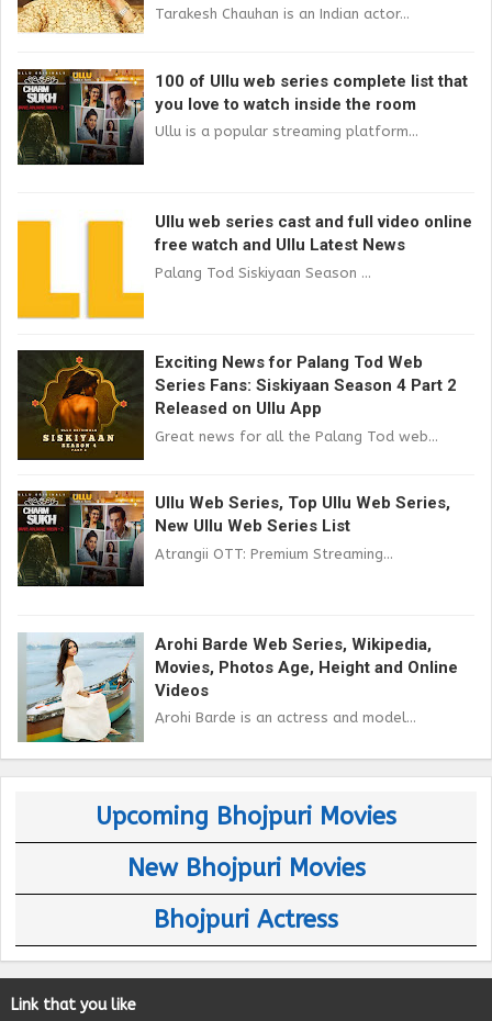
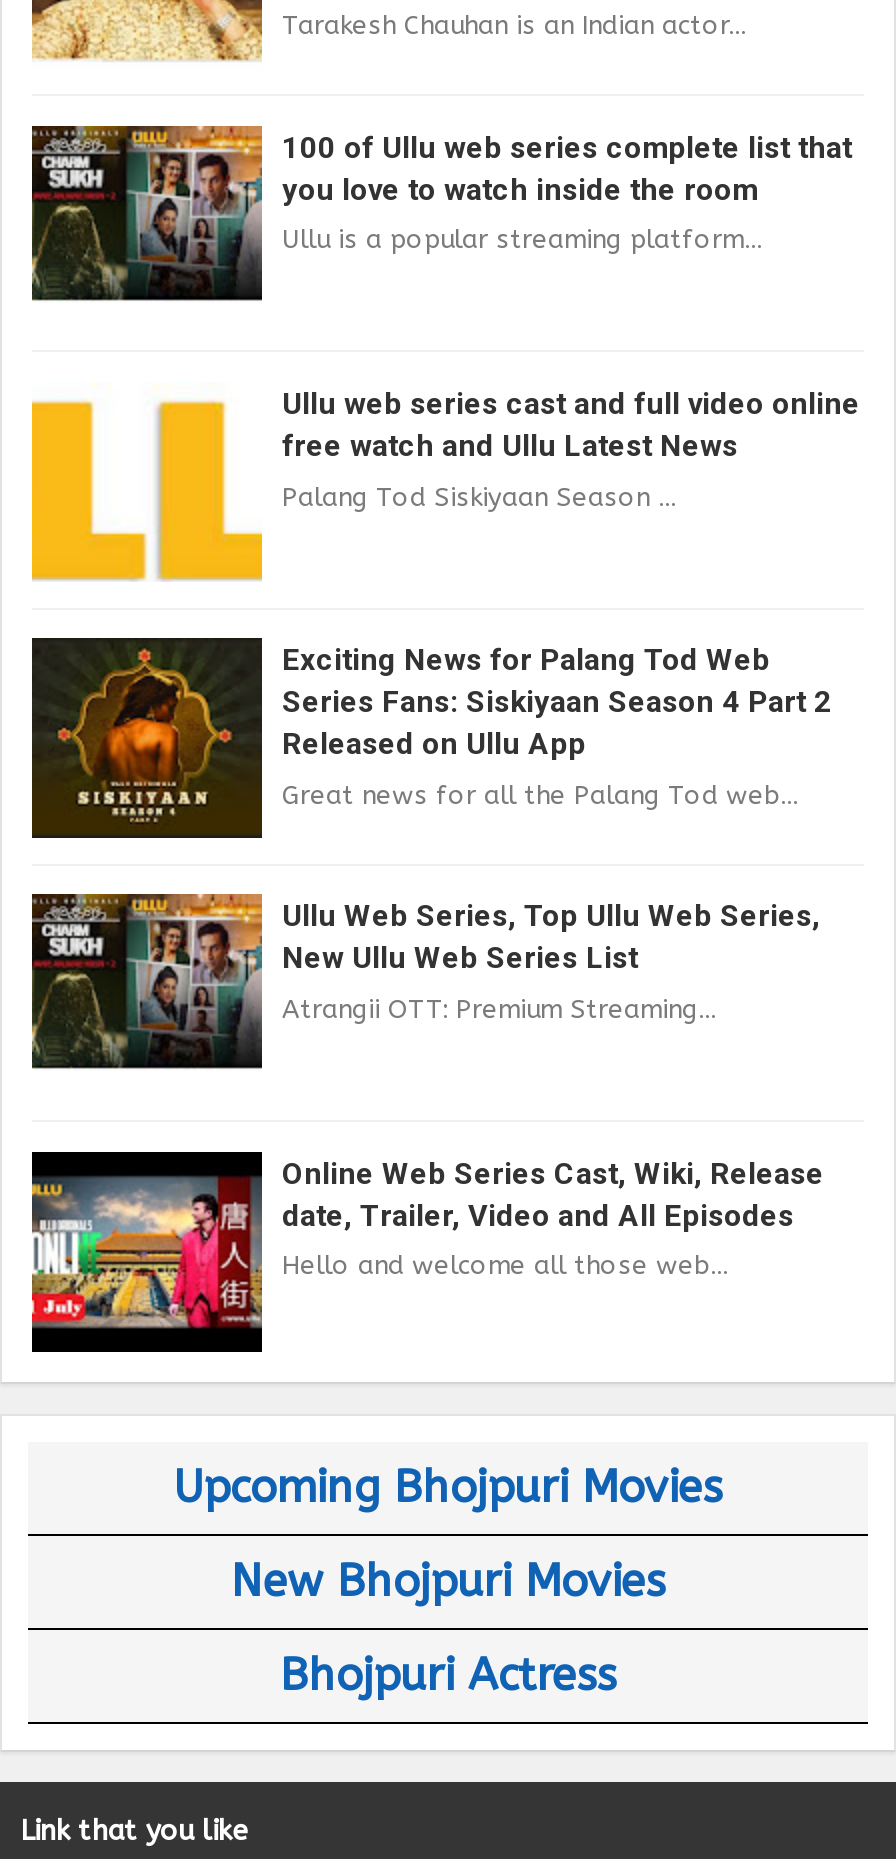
- [image]
- Arohi Barde Web Series, Wikipedia,
- Movies, Photos Age, Height and Online
- Videos
+ [image]
+ Online Web Series Cast, Wiki, Release
+ date, Trailer, Video and All Episodes

- Arohi Barde is an actress and model...
+ Hello and welcome all those web...
